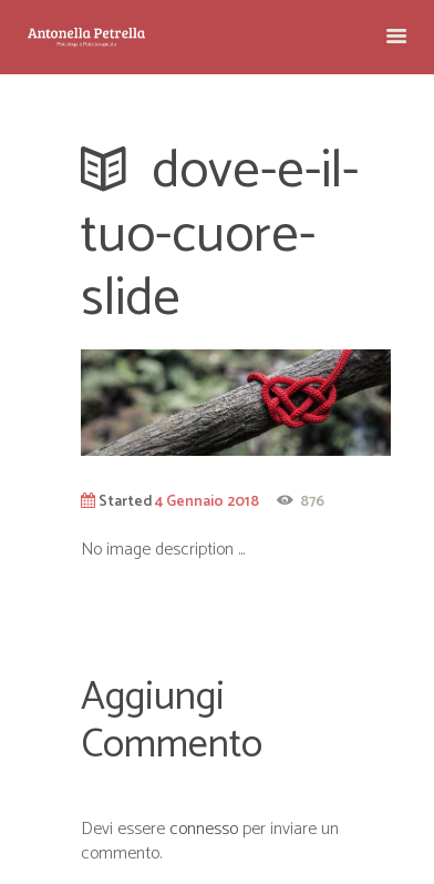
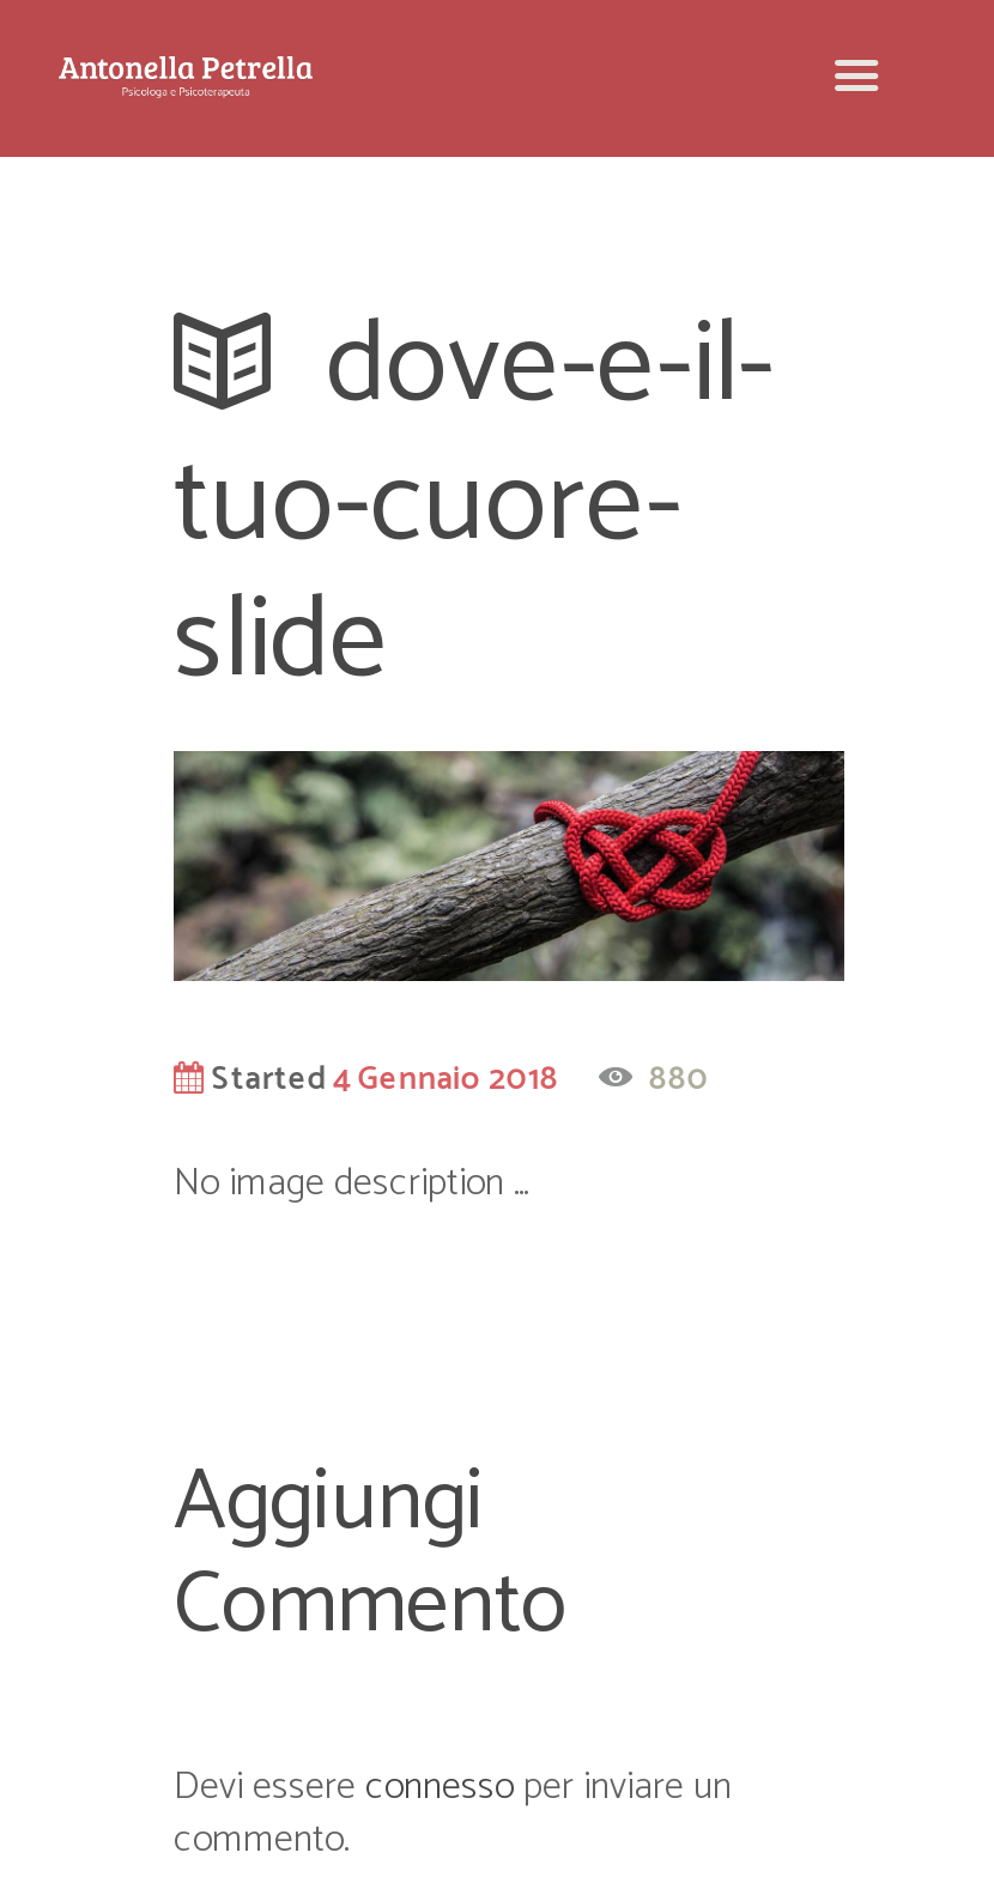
- Started4 Gennaio 2018 876
+ Started4 Gennaio 2018 880
